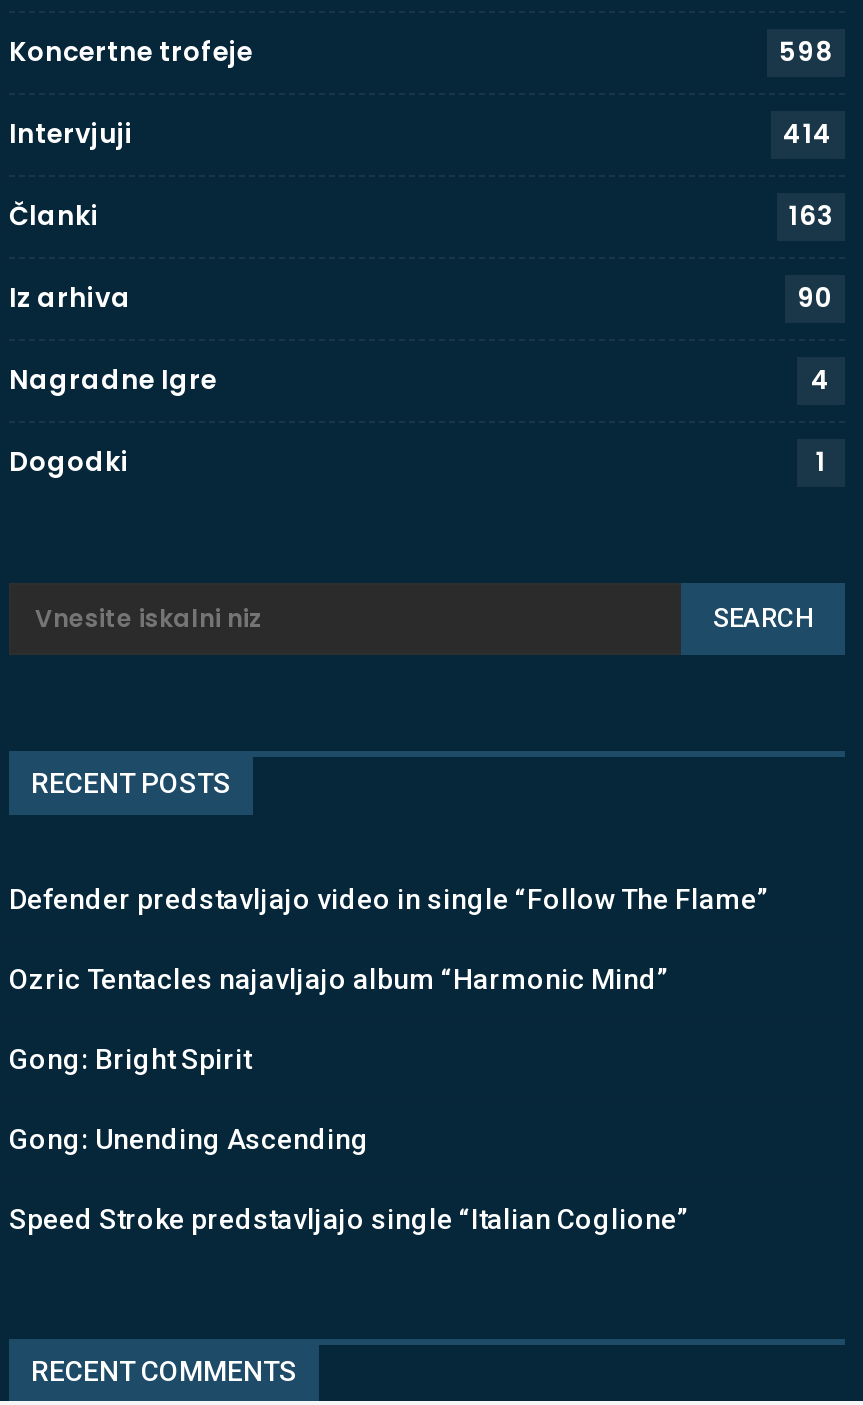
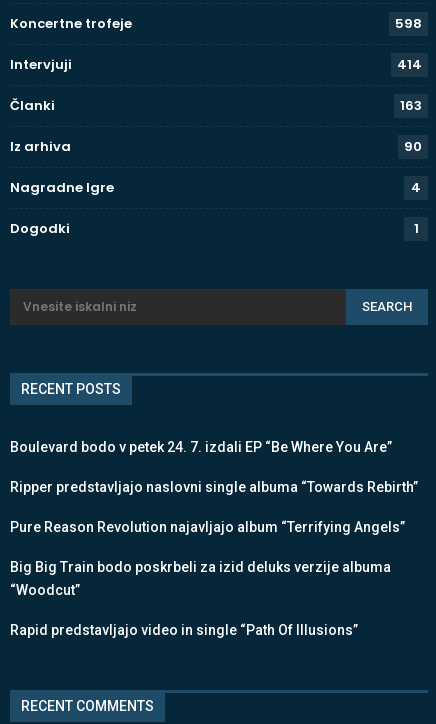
- Defender predstavljajo video in single “Follow The Flame”
+ Boulevard bodo v petek 24. 7. izdali EP “Be Where You Are”

- Ozric Tentacles najavljajo album “Harmonic Mind”
+ Ripper predstavljajo naslovni single albuma “Towards Rebirth”

- Gong: Bright Spirit
+ Pure Reason Revolution najavljajo album “Terrifying Angels”

- Gong: Unending Ascending
+ Big Big Train bodo poskrbeli za izid deluks verzije albuma
+ “Woodcut”

- Speed Stroke predstavljajo single “Italian Coglione”
+ Rapid predstavljajo video in single “Path Of Illusions”
